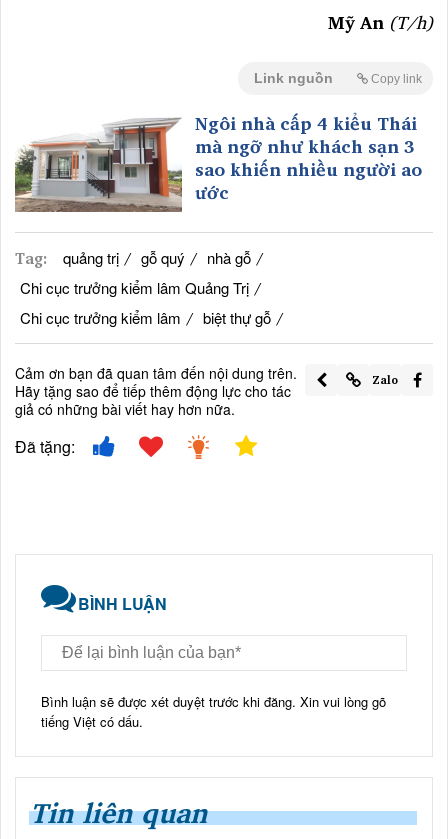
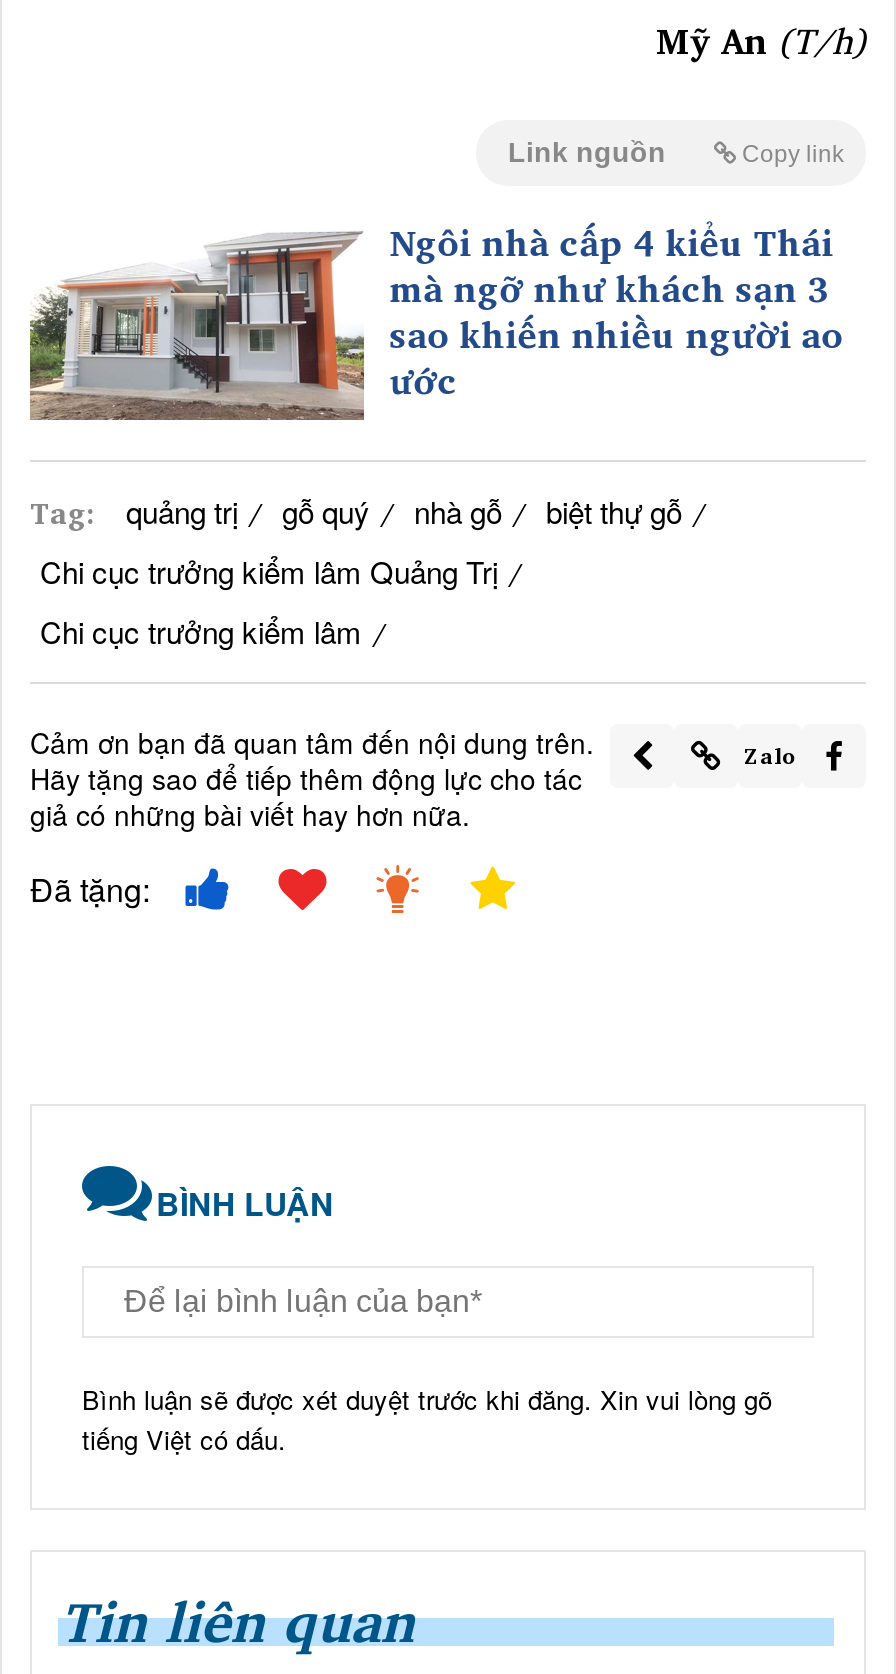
- quảng trị / gỗ quý / nhà gỗ /
+ quảng trị / gỗ quý / nhà gỗ / biệt thự gỗ /

- Chi cục trưởng kiểm lâm / biệt thự gỗ /
+ Chi cục trưởng kiểm lâm /
